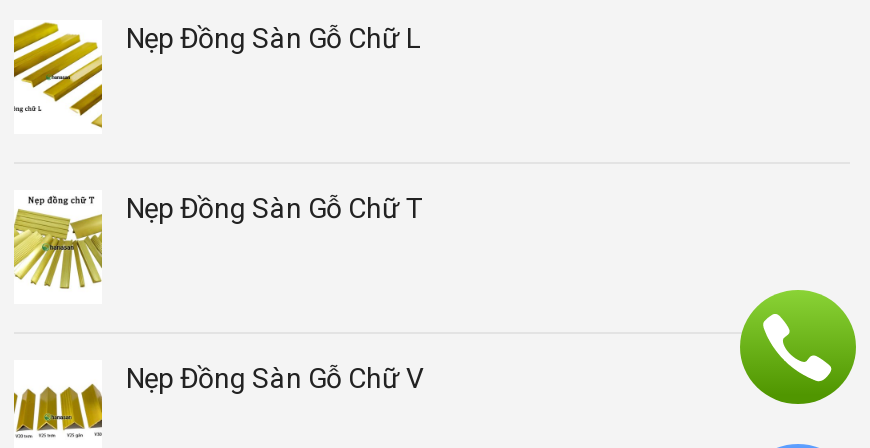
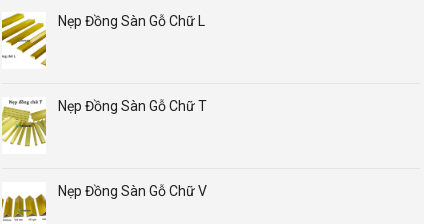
- [image]
